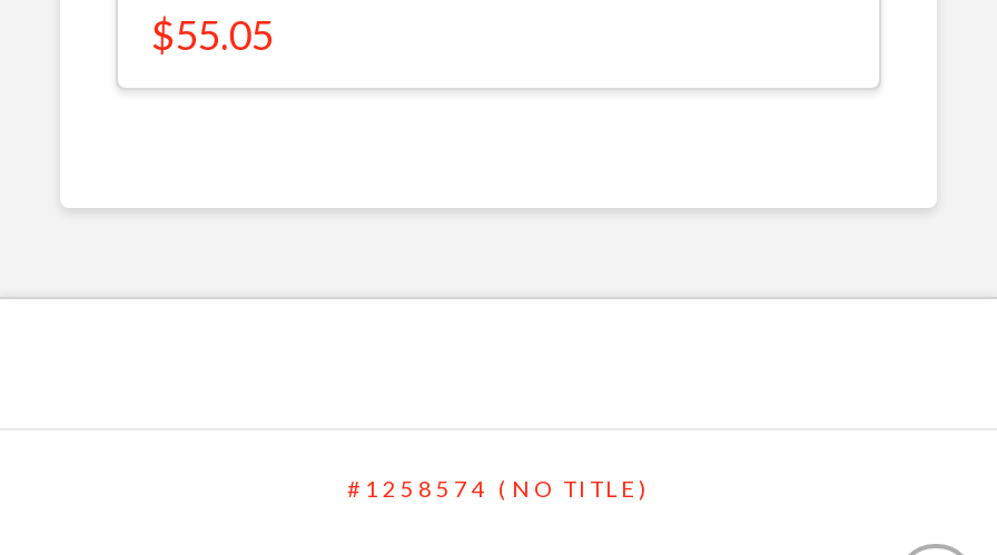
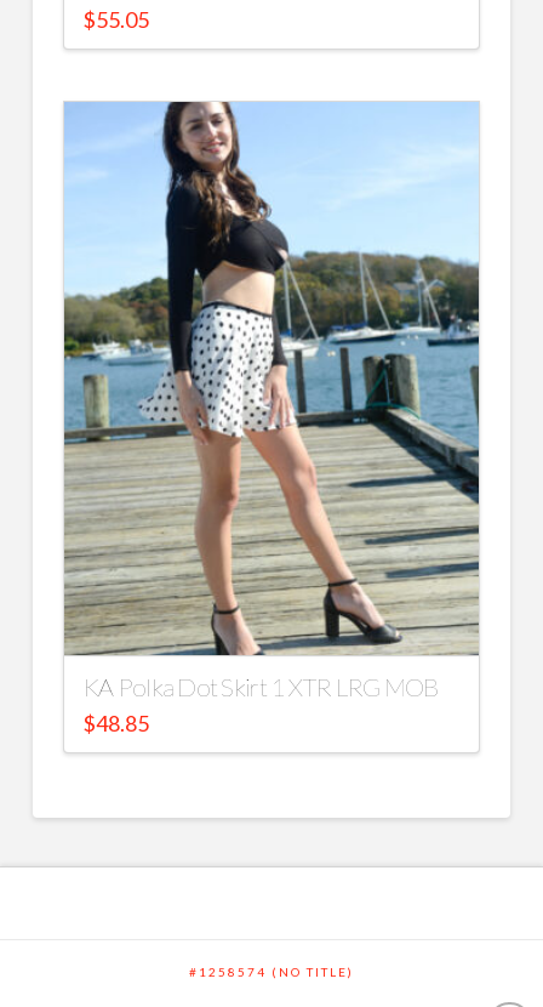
+ [image]
+ KA Polka Dot Skirt 1 XTR LRG MOB
+ $48.85
